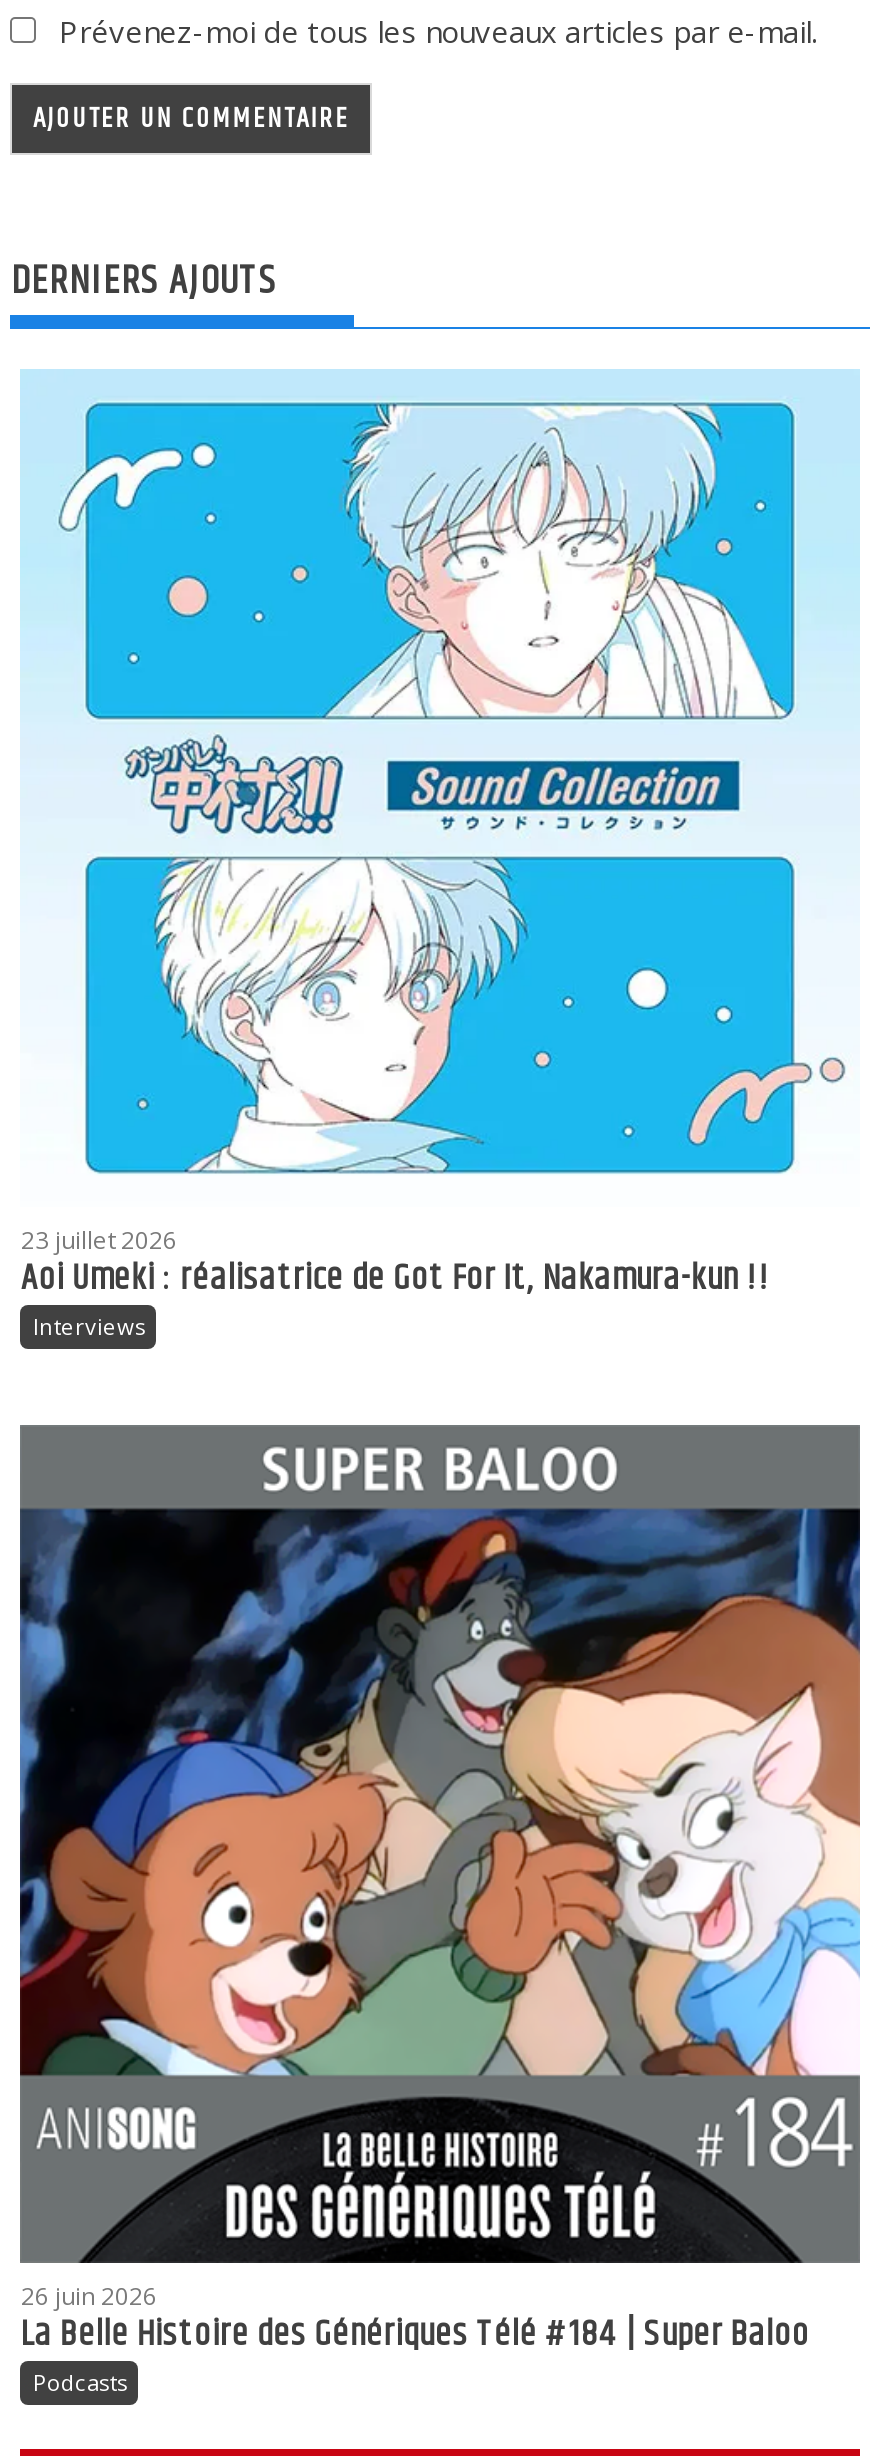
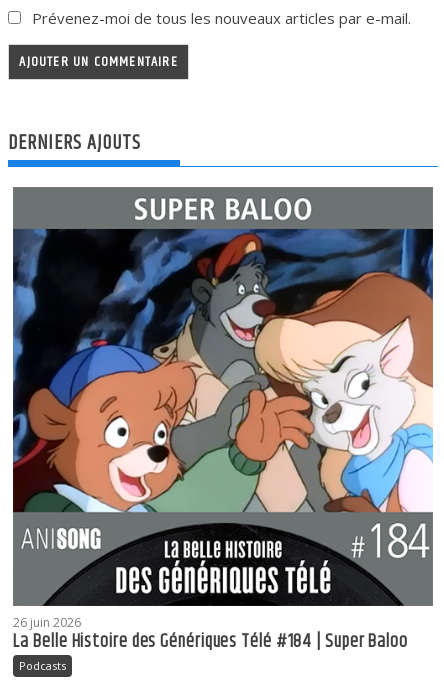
- [image]
- 23 juillet 2026
- Aoi Umeki : réalisatrice de Got For It, Nakamura-kun !!
- Interviews
